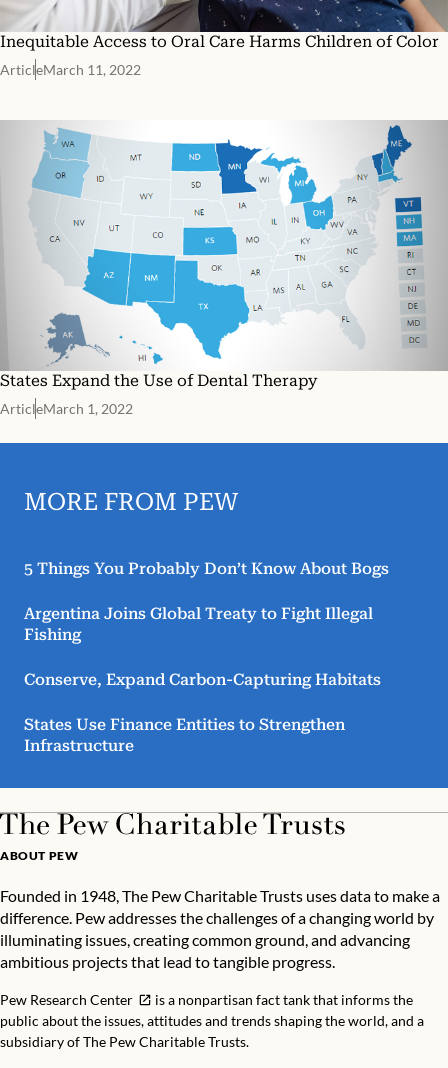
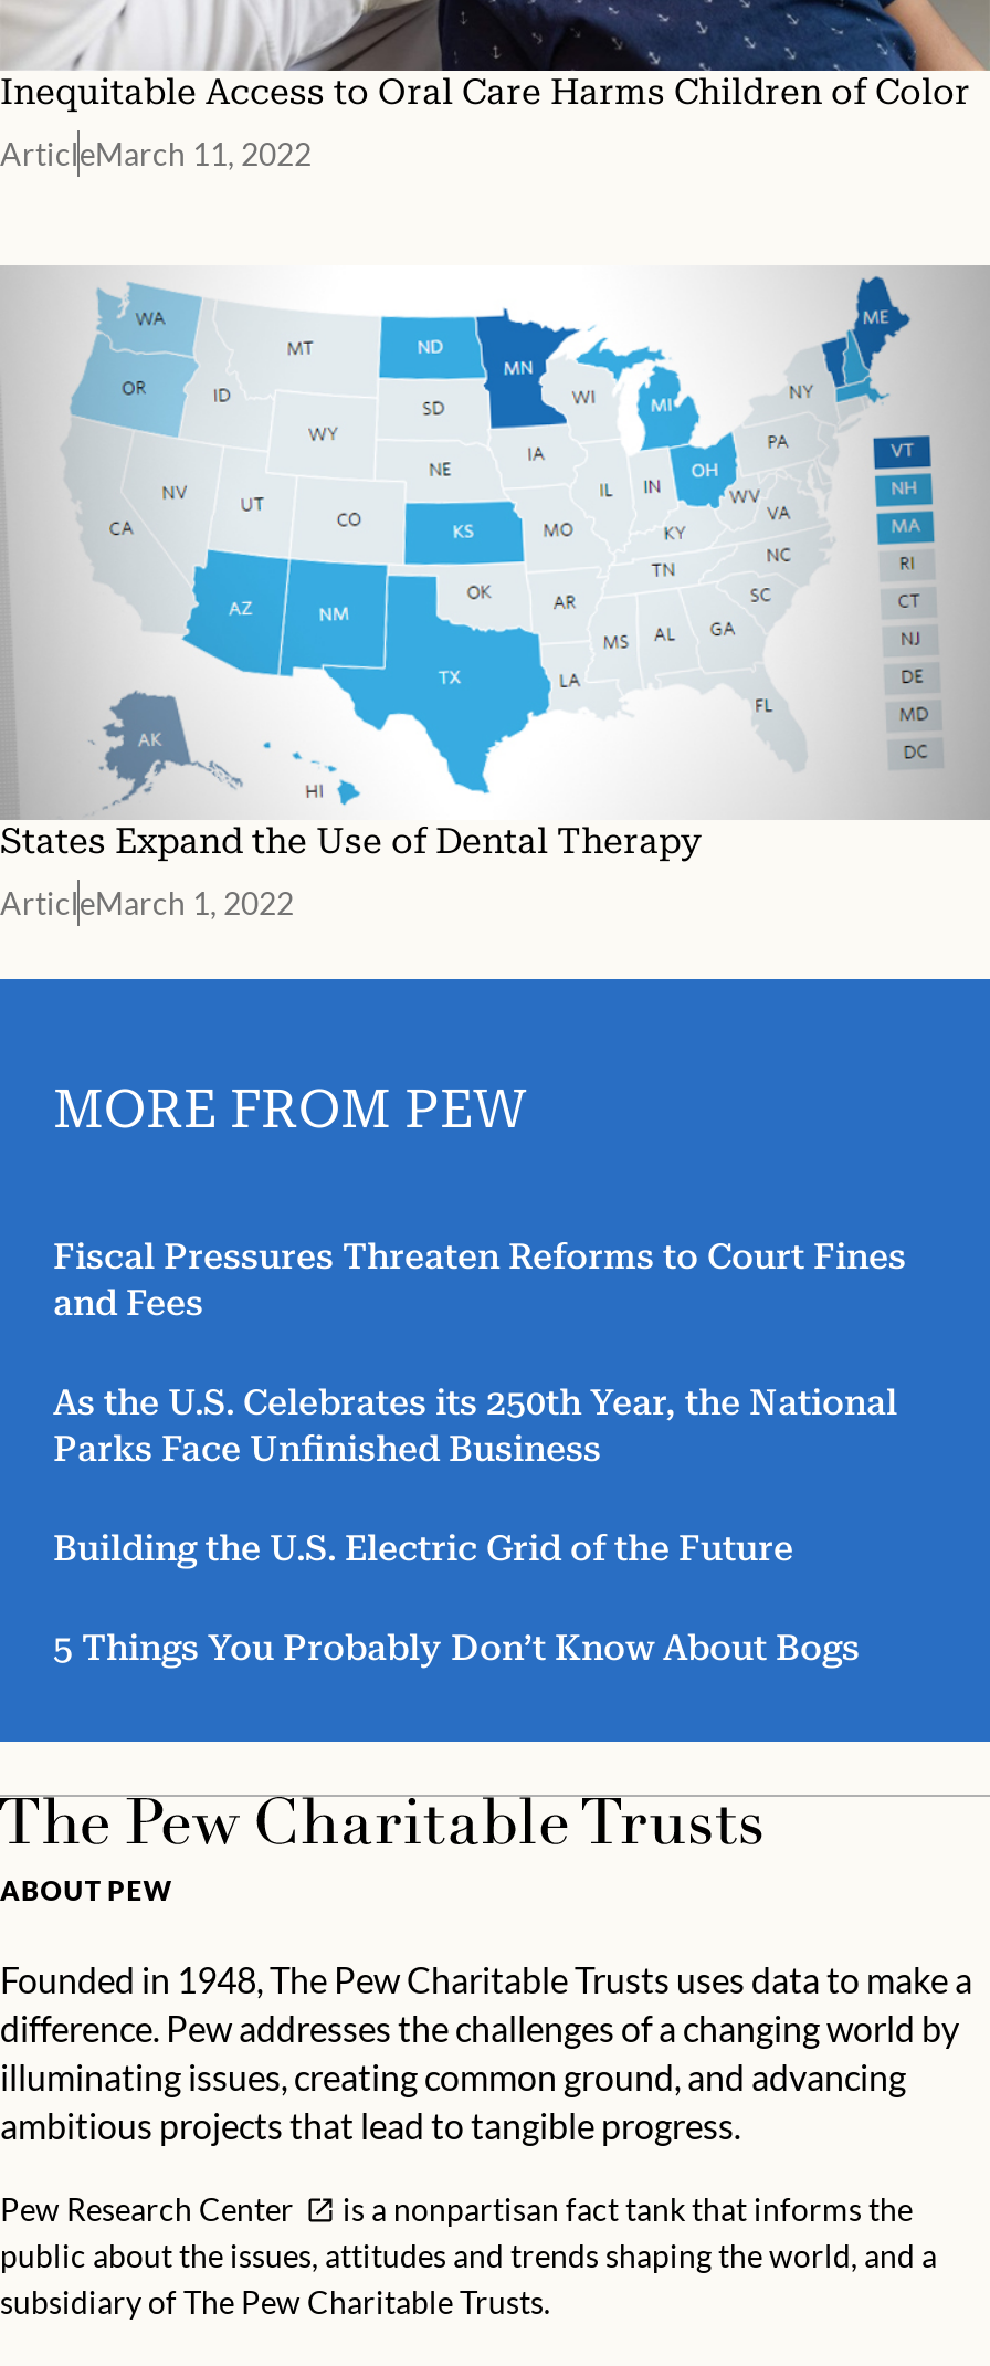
+ Fiscal Pressures Threaten Reforms to Court Fines
+ and Fees
+ As the U.S. Celebrates its 250th Year, the National
+ Parks Face Unfinished Business
+ Building the U.S. Electric Grid of the Future

moved down: 5 Things You Probably Don’t Know About Bogs

- Argentina Joins Global Treaty to Fight Illegal
- Fishing
- Conserve, Expand Carbon-Capturing Habitats
- States Use Finance Entities to Strengthen
- Infrastructure
